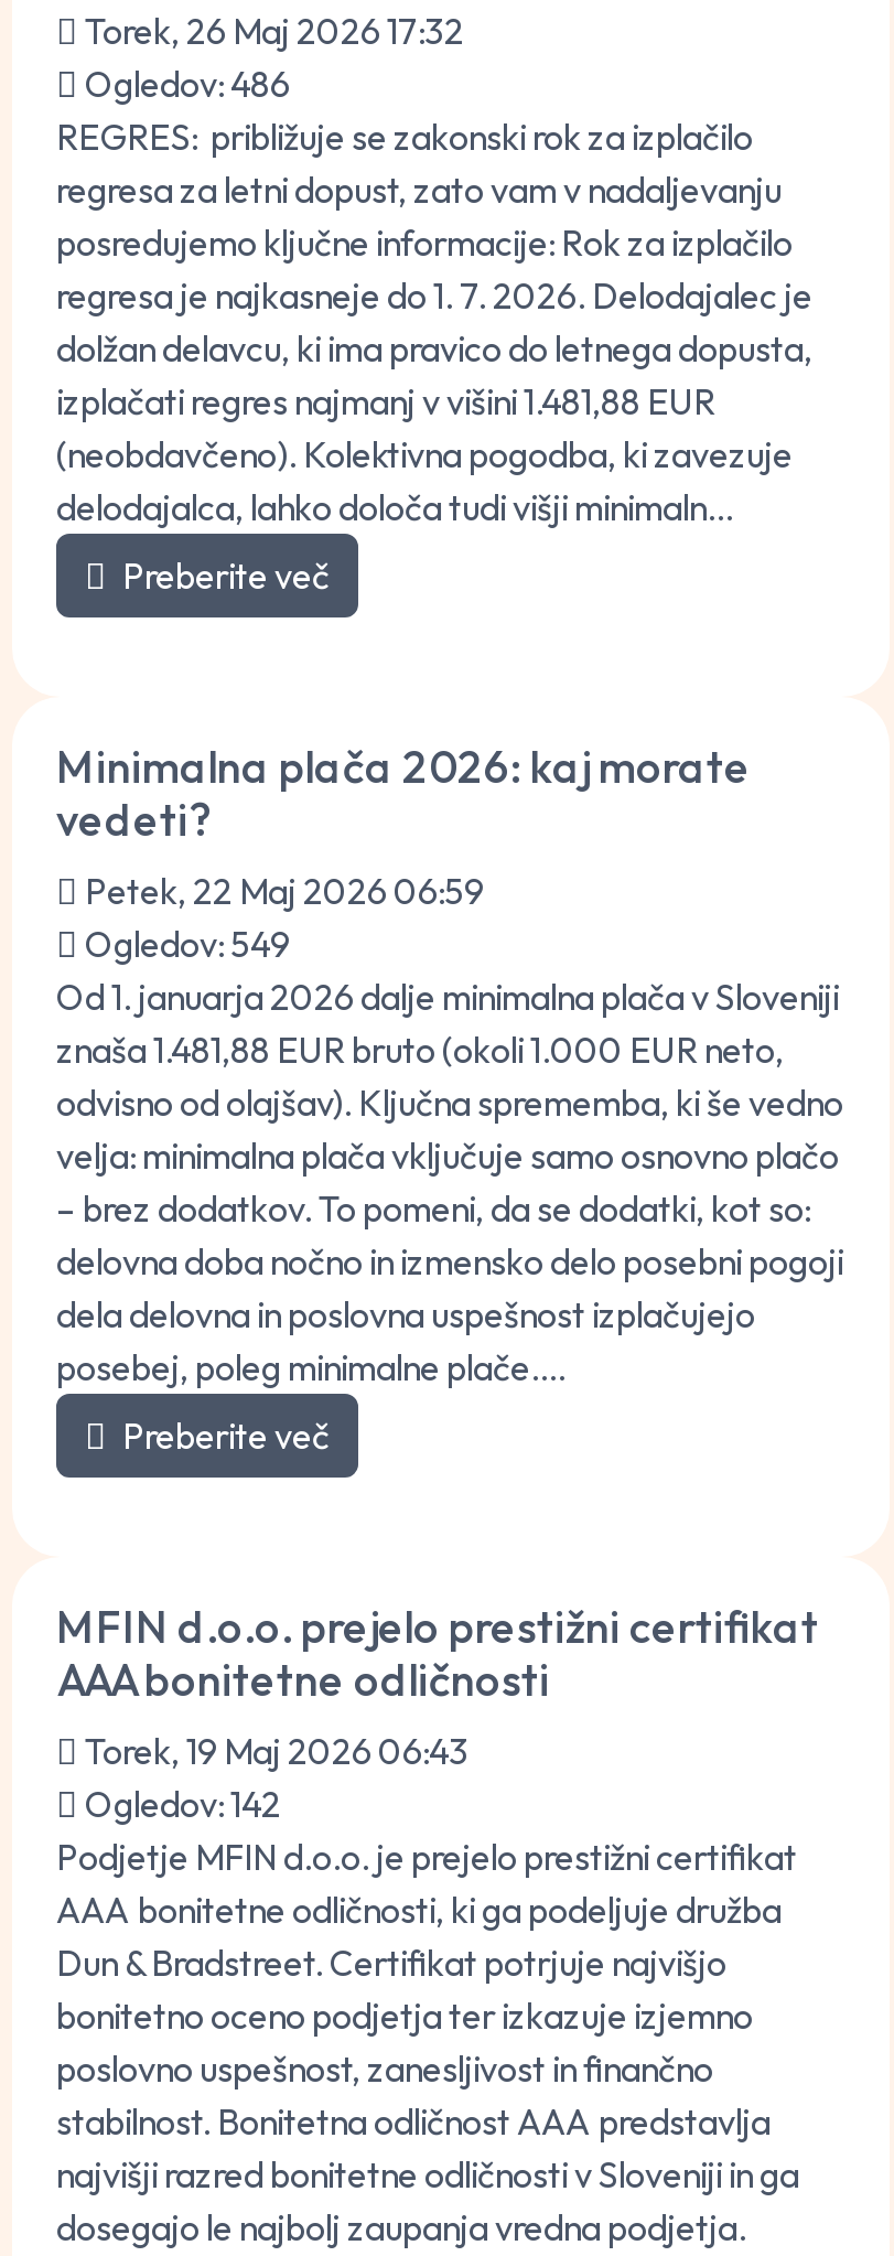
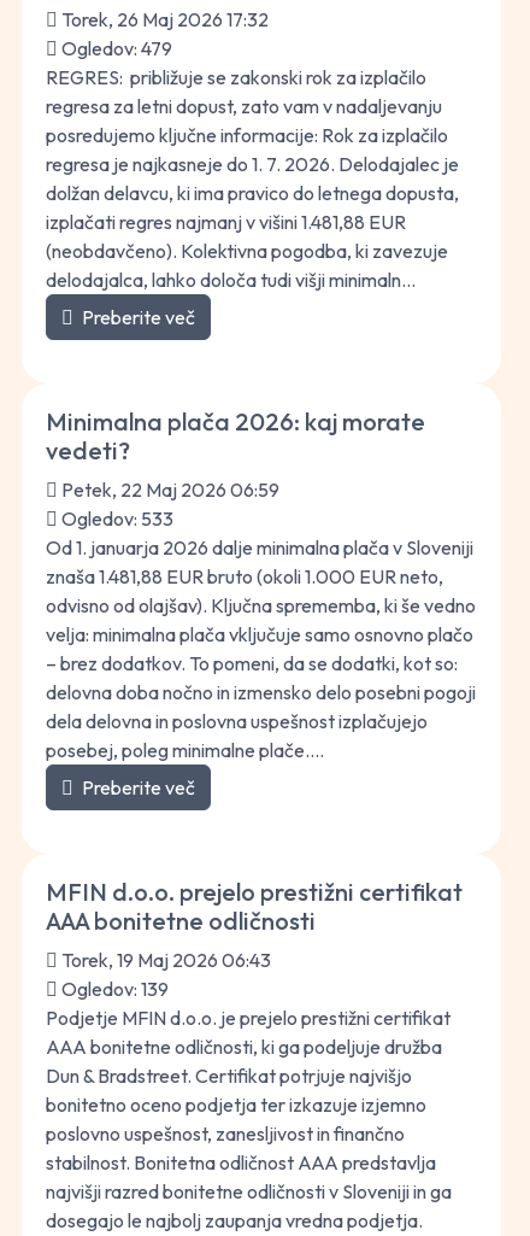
- Ogledov: 486
+ Ogledov: 479

- Ogledov: 549
+ Ogledov: 533

- Ogledov: 142
+ Ogledov: 139
